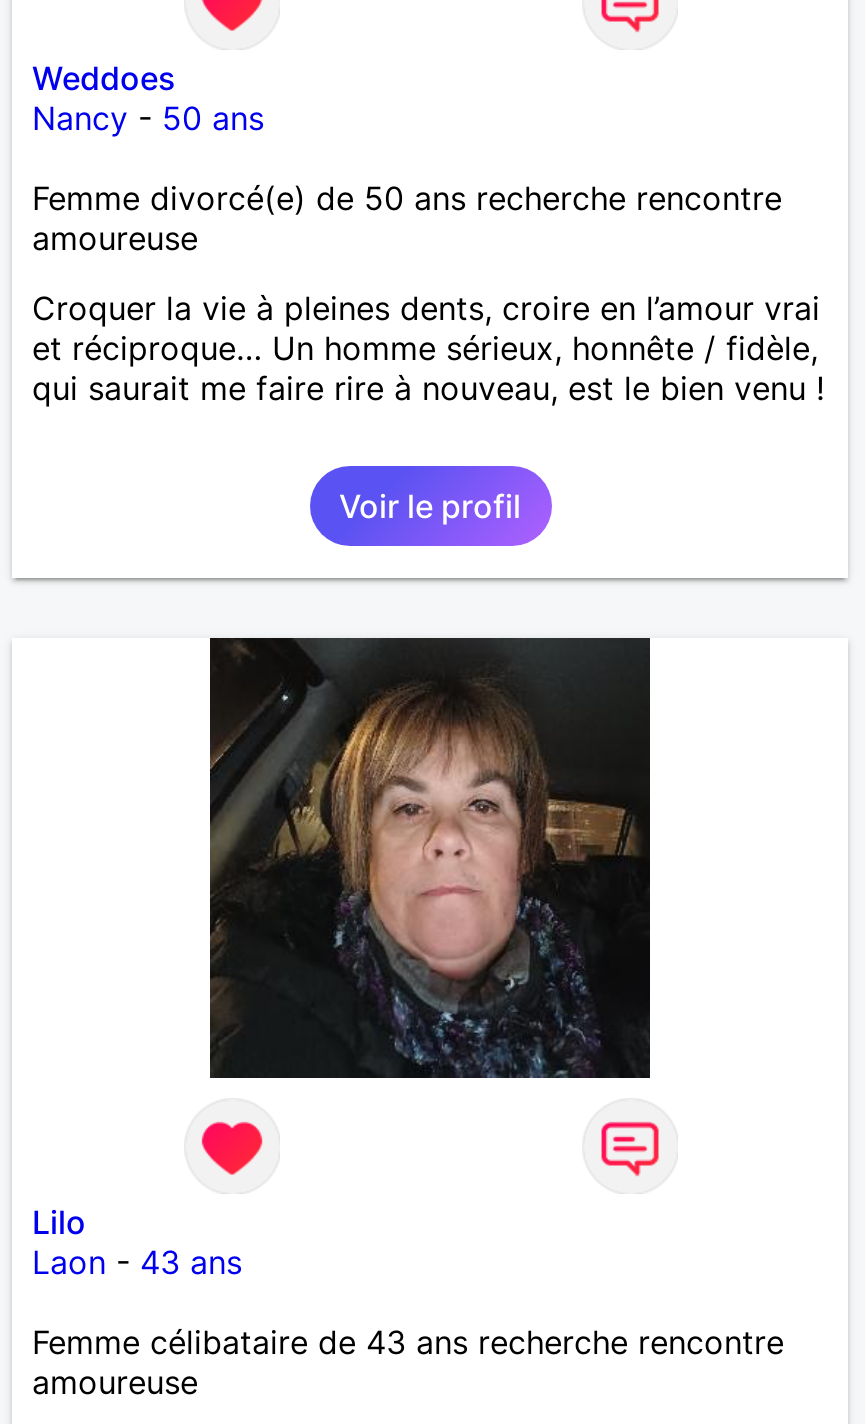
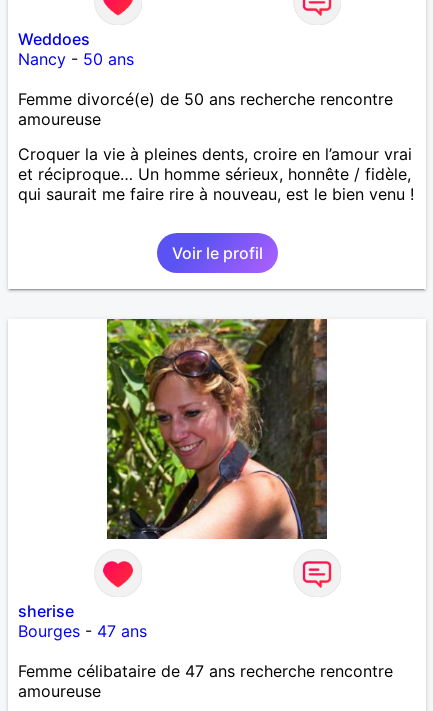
- [image]
+ [image]

- Lilo
- Laon - 43 ans
+ sherise
+ Bourges - 47 ans

- Femme célibataire de 43 ans recherche rencontre
+ Femme célibataire de 47 ans recherche rencontre
